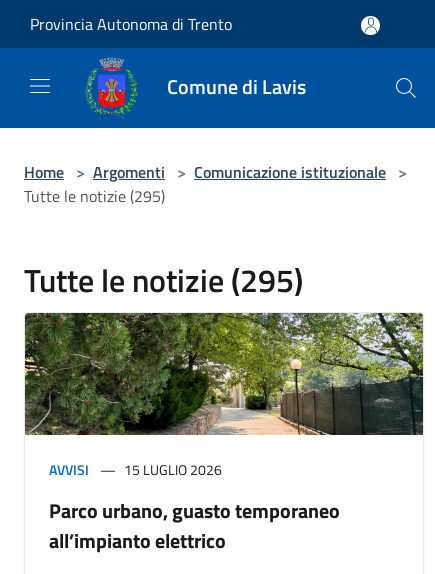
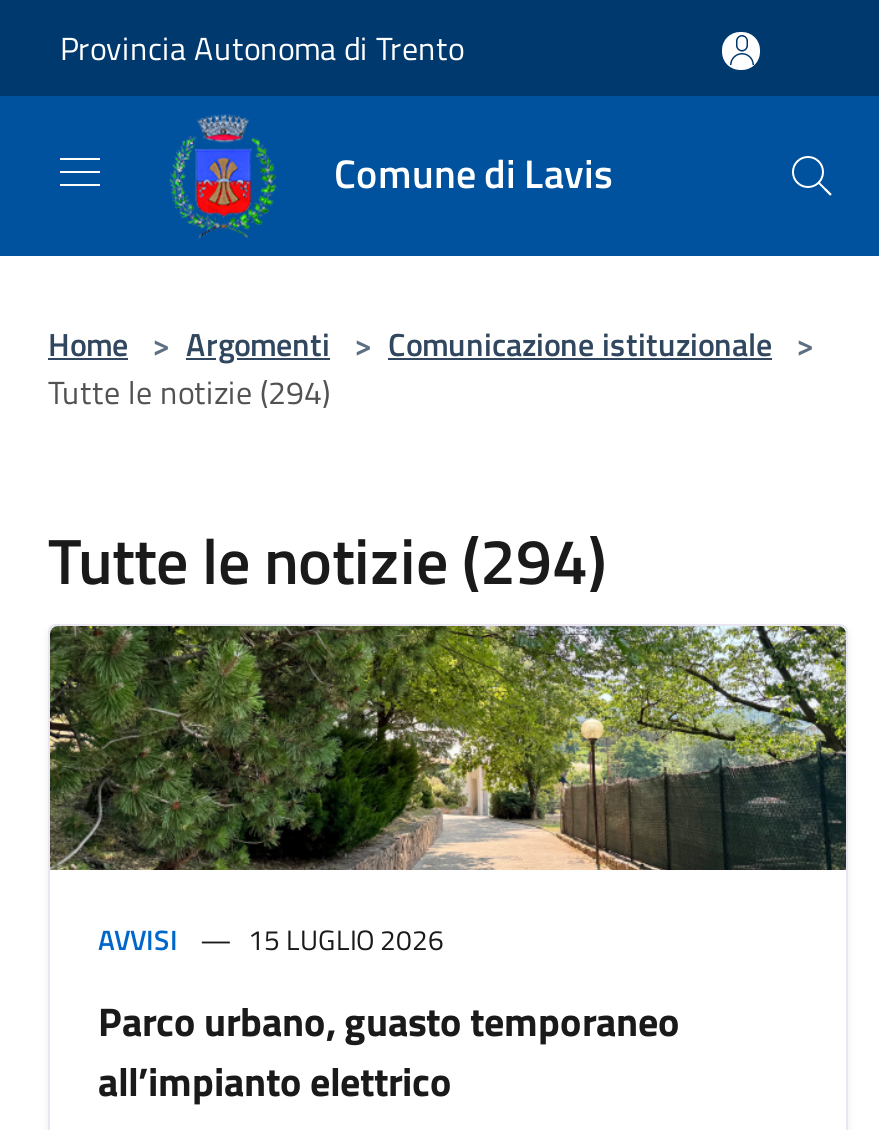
- Tutte le notizie (295)
+ Tutte le notizie (294)

- Tutte le notizie (295)
+ Tutte le notizie (294)
